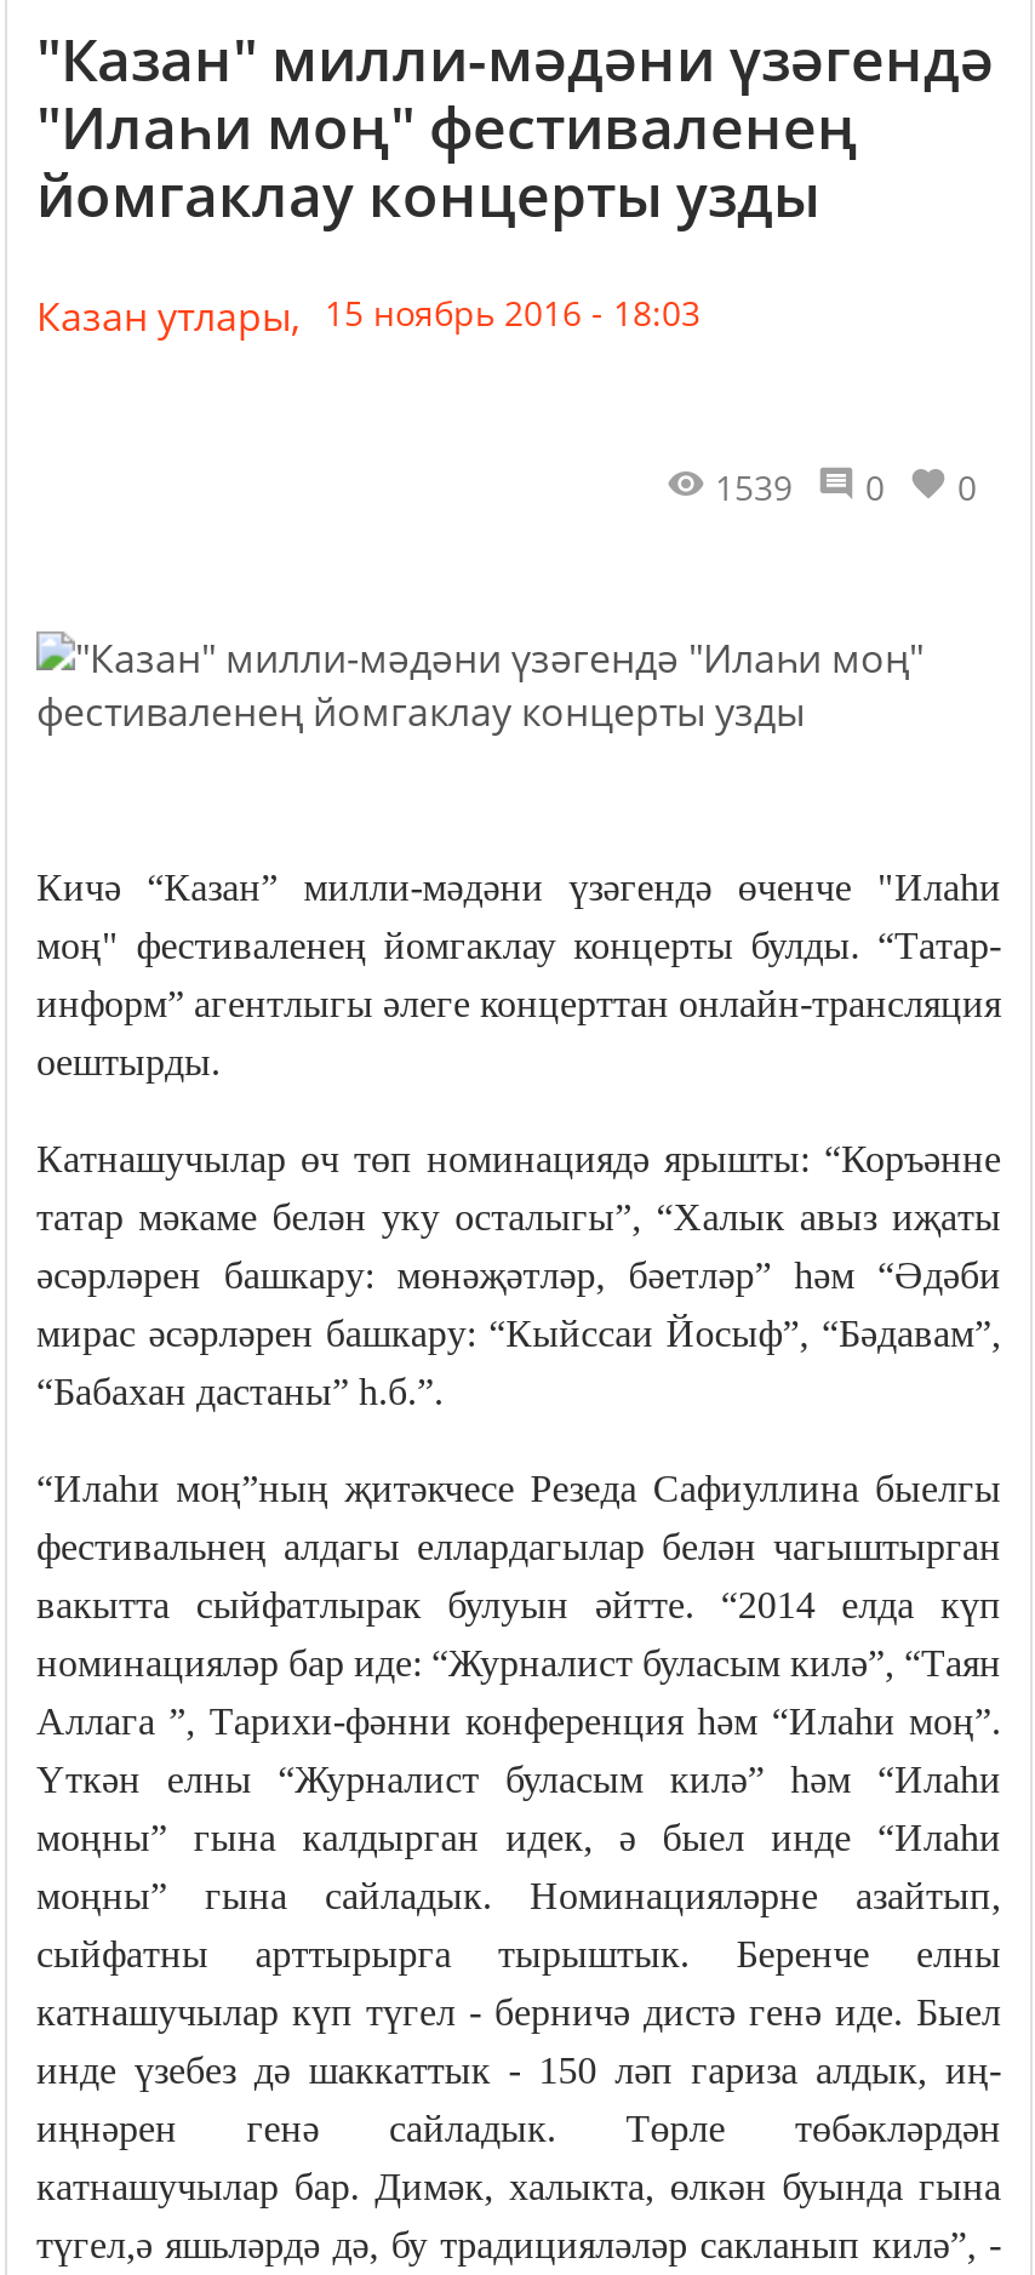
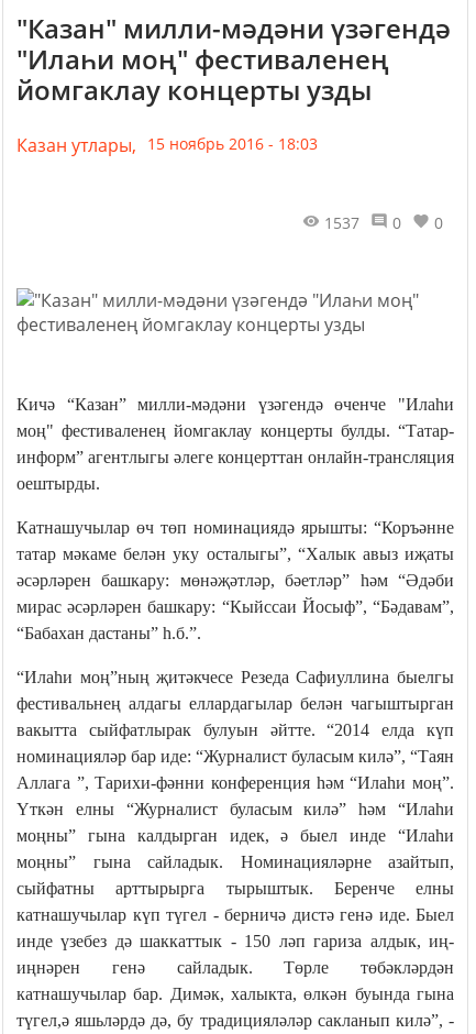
- 1539 0 0
+ 1537 0 0
